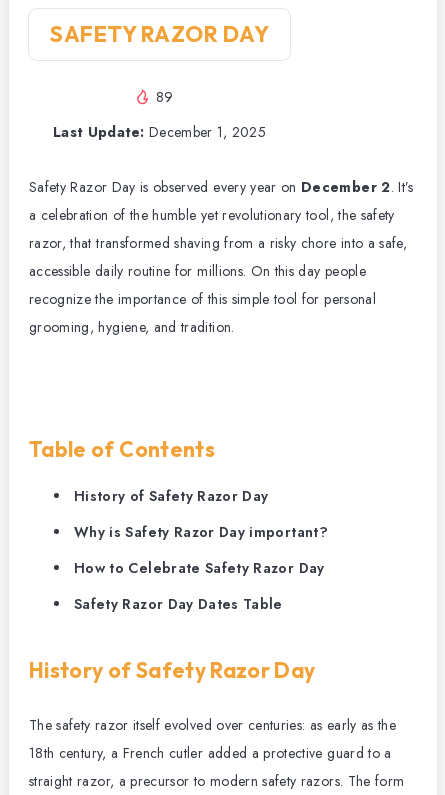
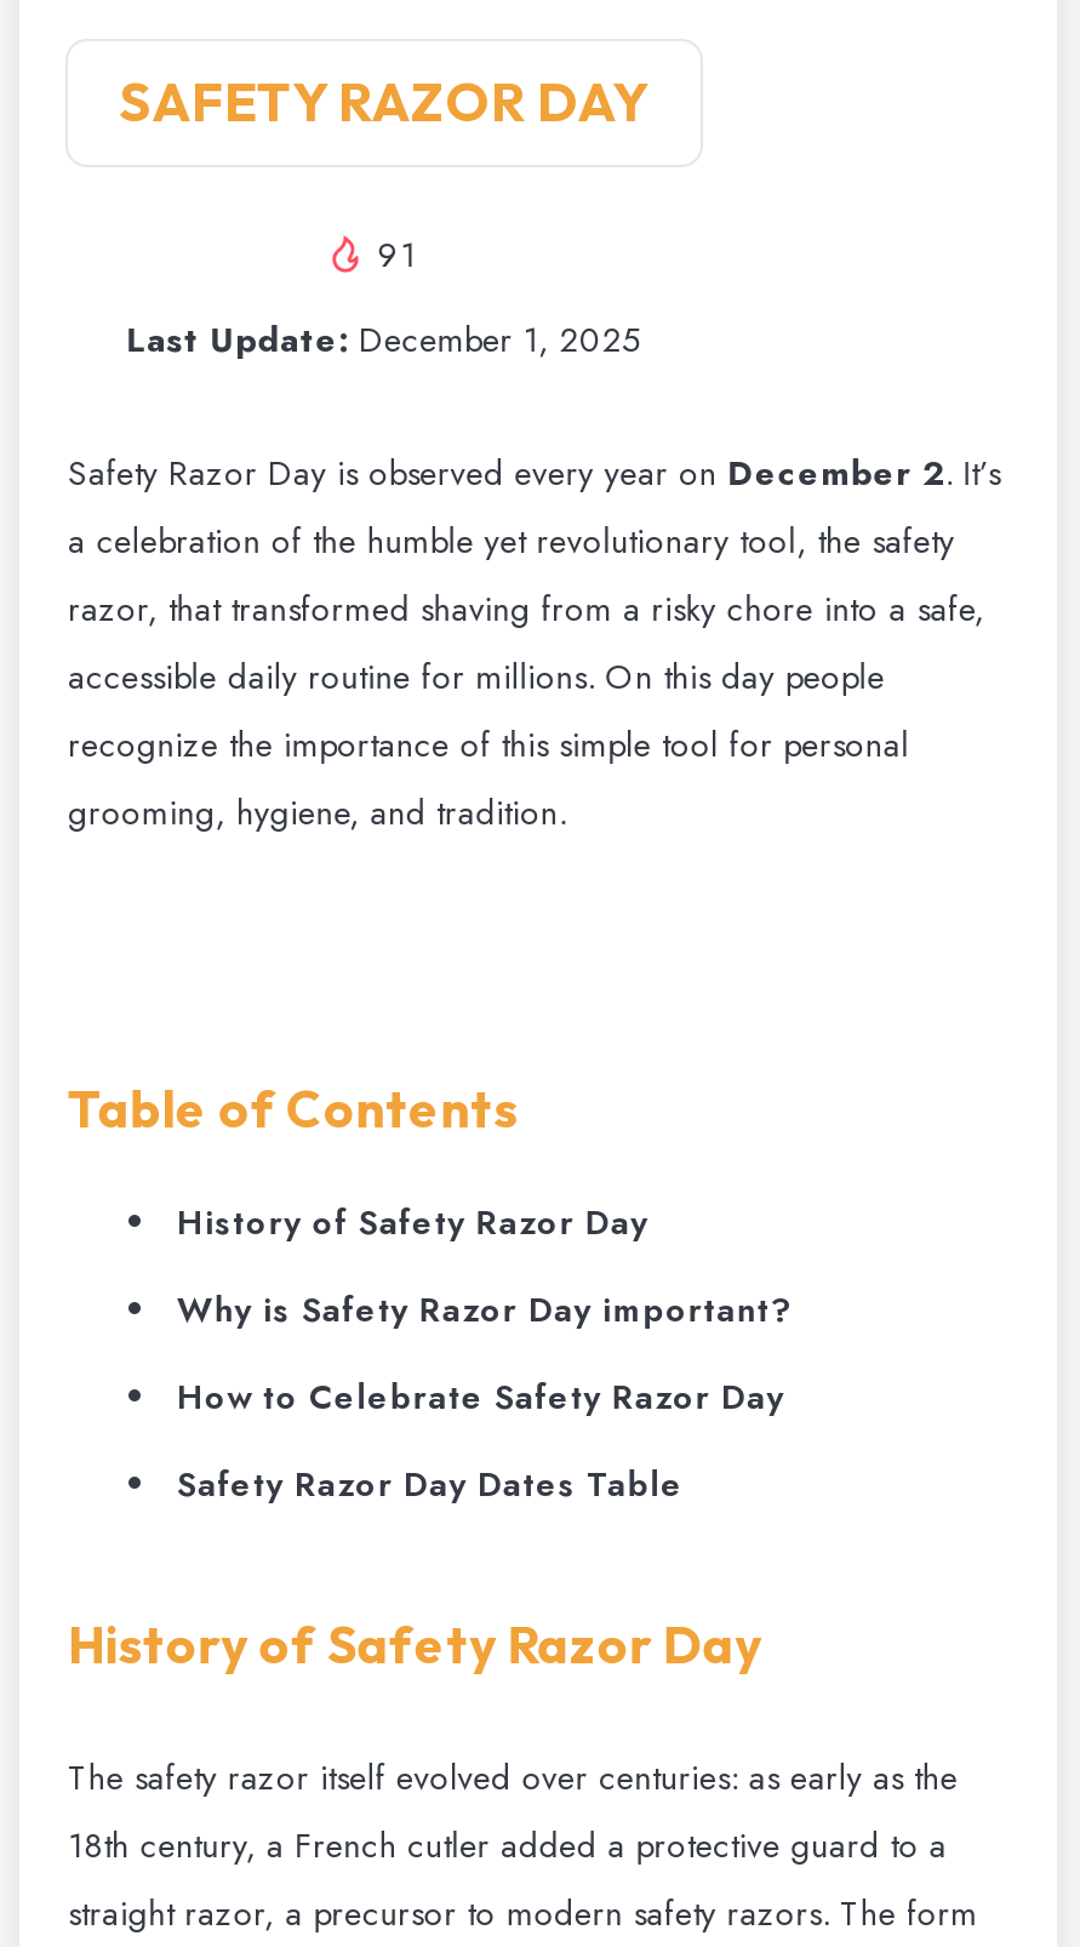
- 89
+ 91
